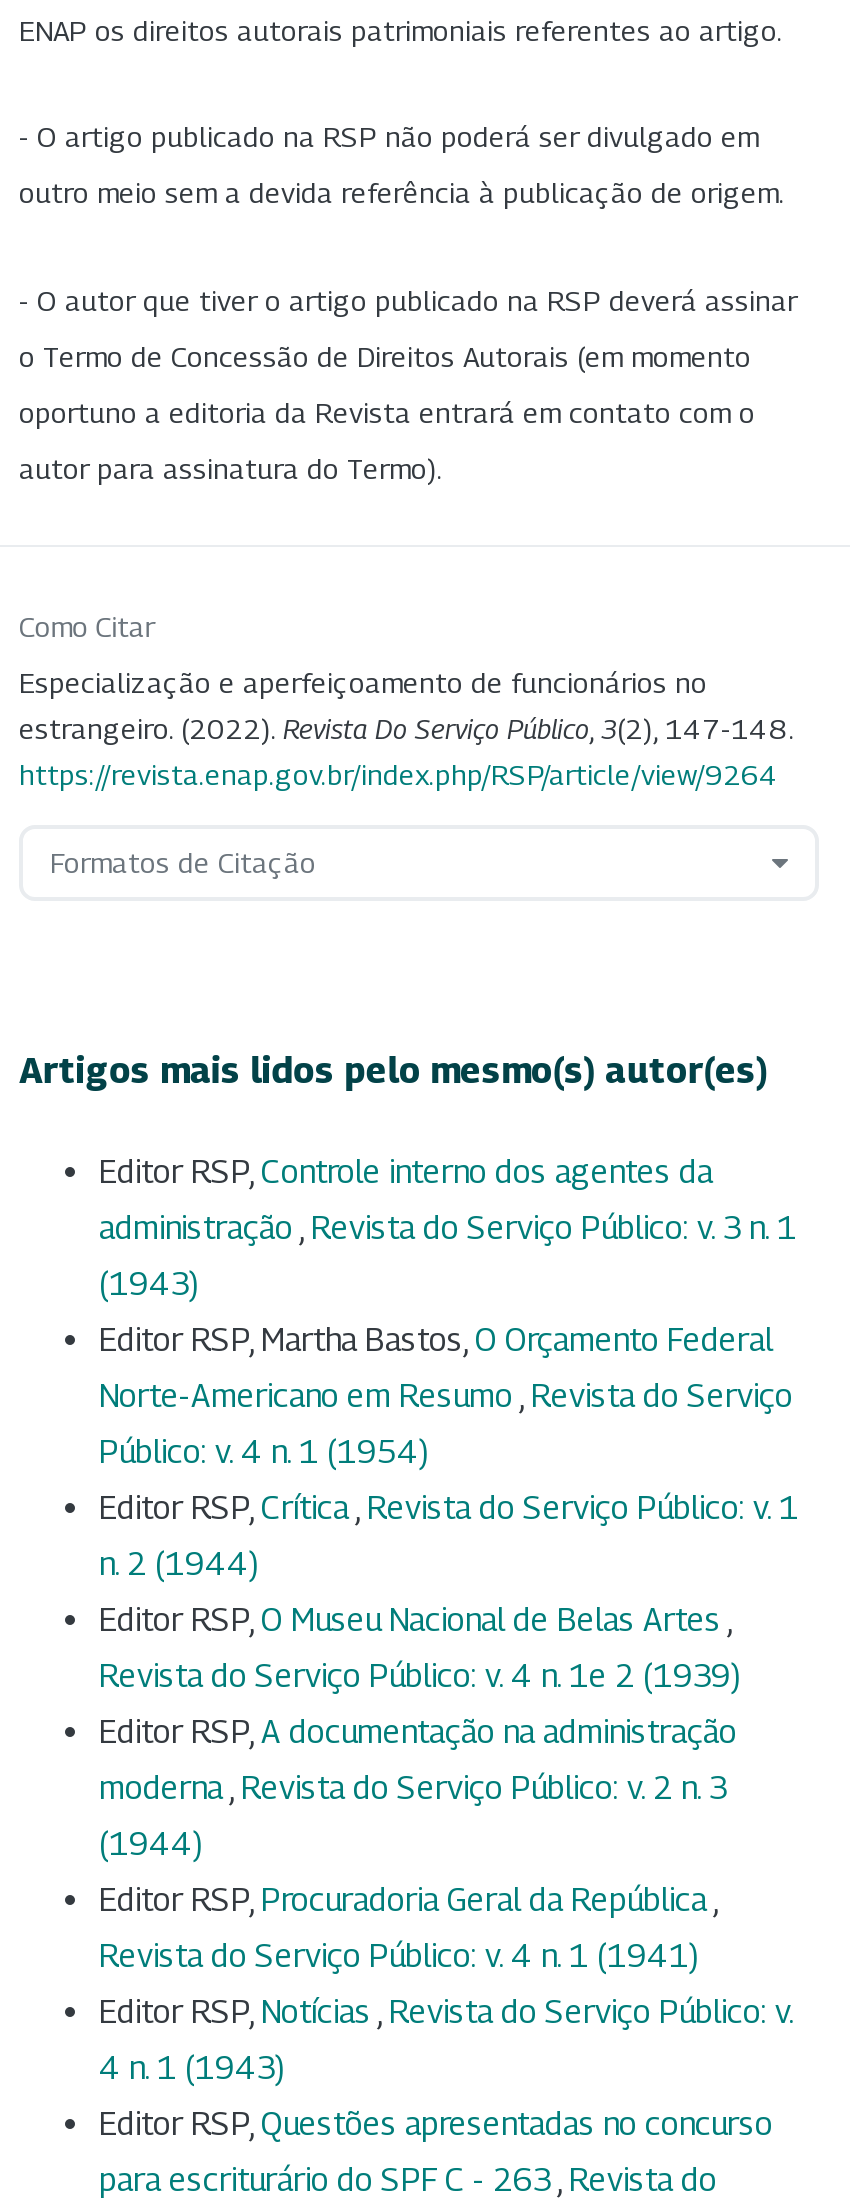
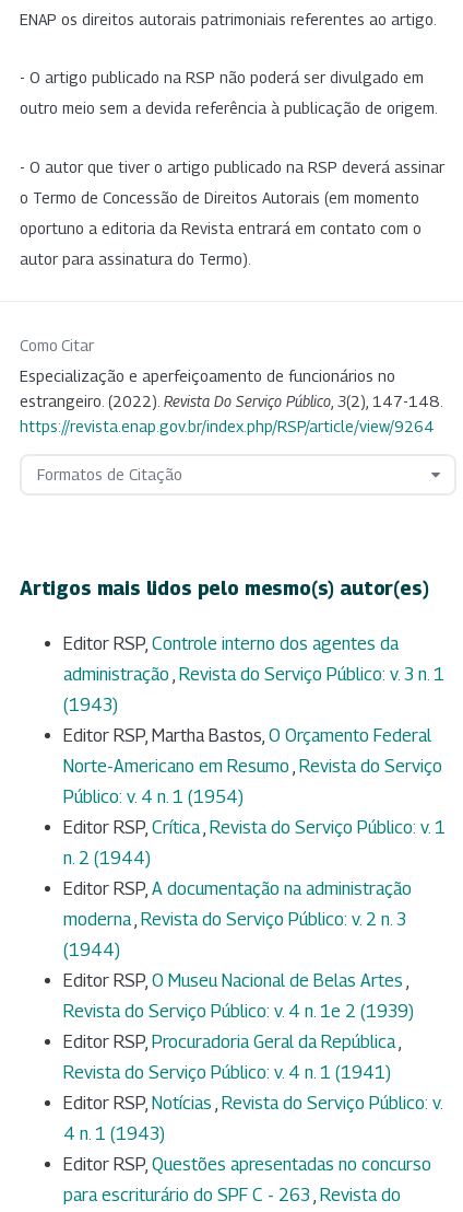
moved down: Editor RSP, O Museu Nacional de Belas Artes | Revista do Serviço Público: v. 4 n. 1e 2 (1939)

moved up: Editor RSP, A documentação na administração | moderna, Revista do Serviço Público: v. 2 n. 3 | (1944)
